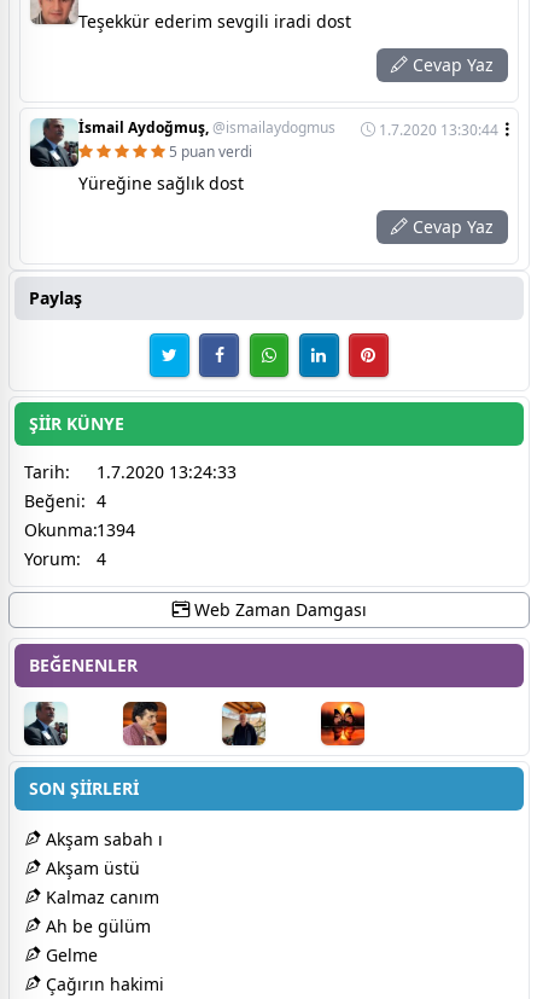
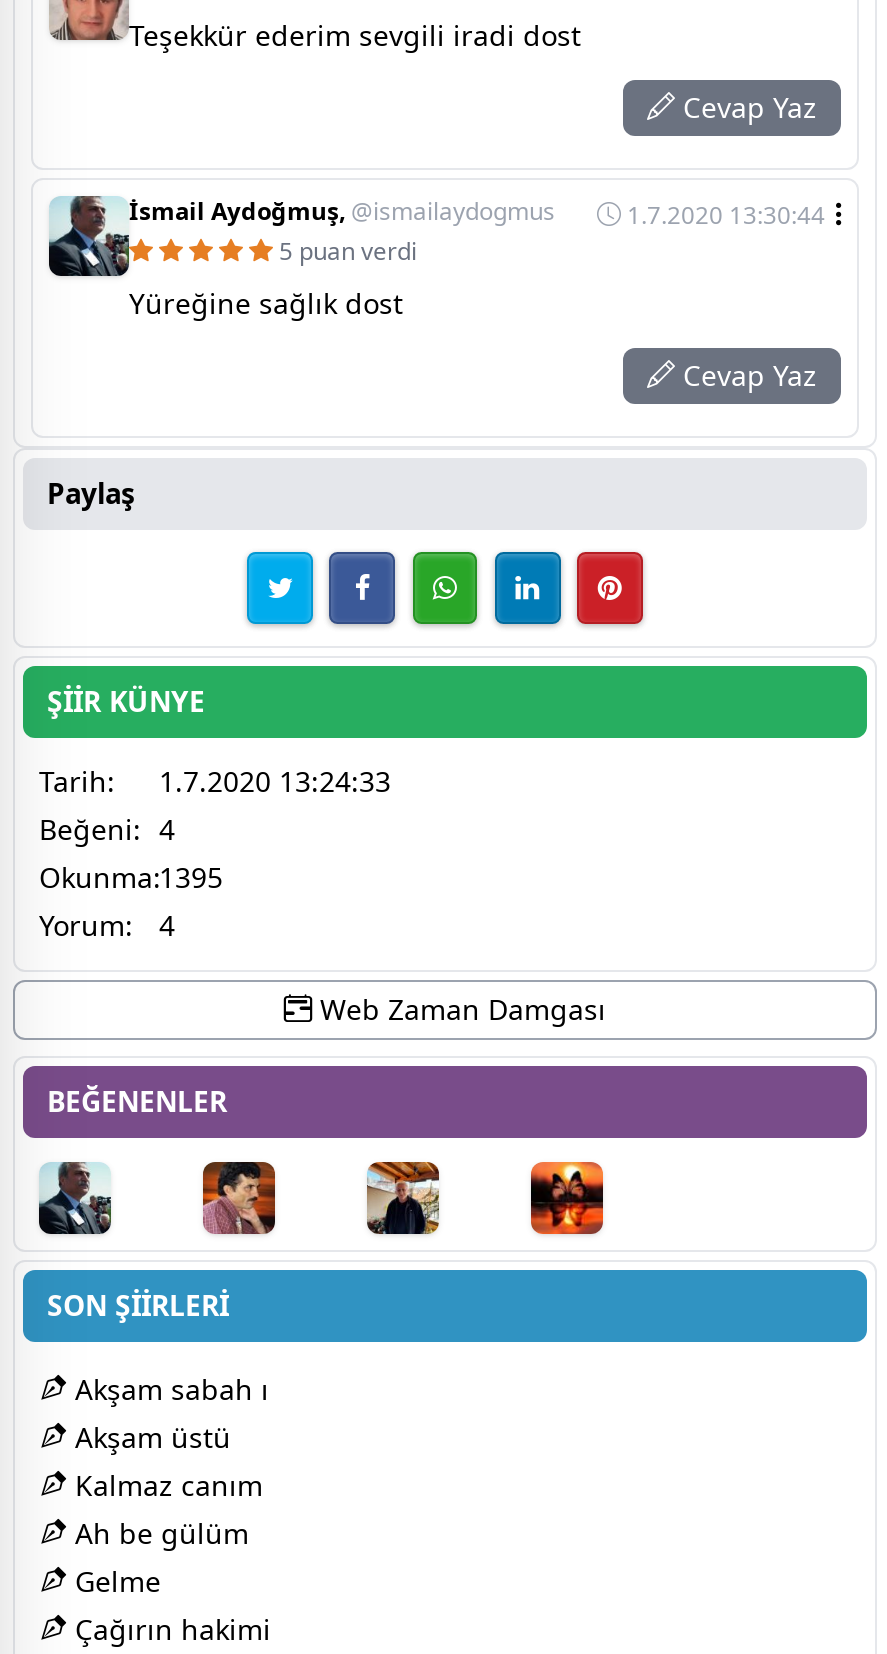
- Okunma:1394
+ Okunma:1395
